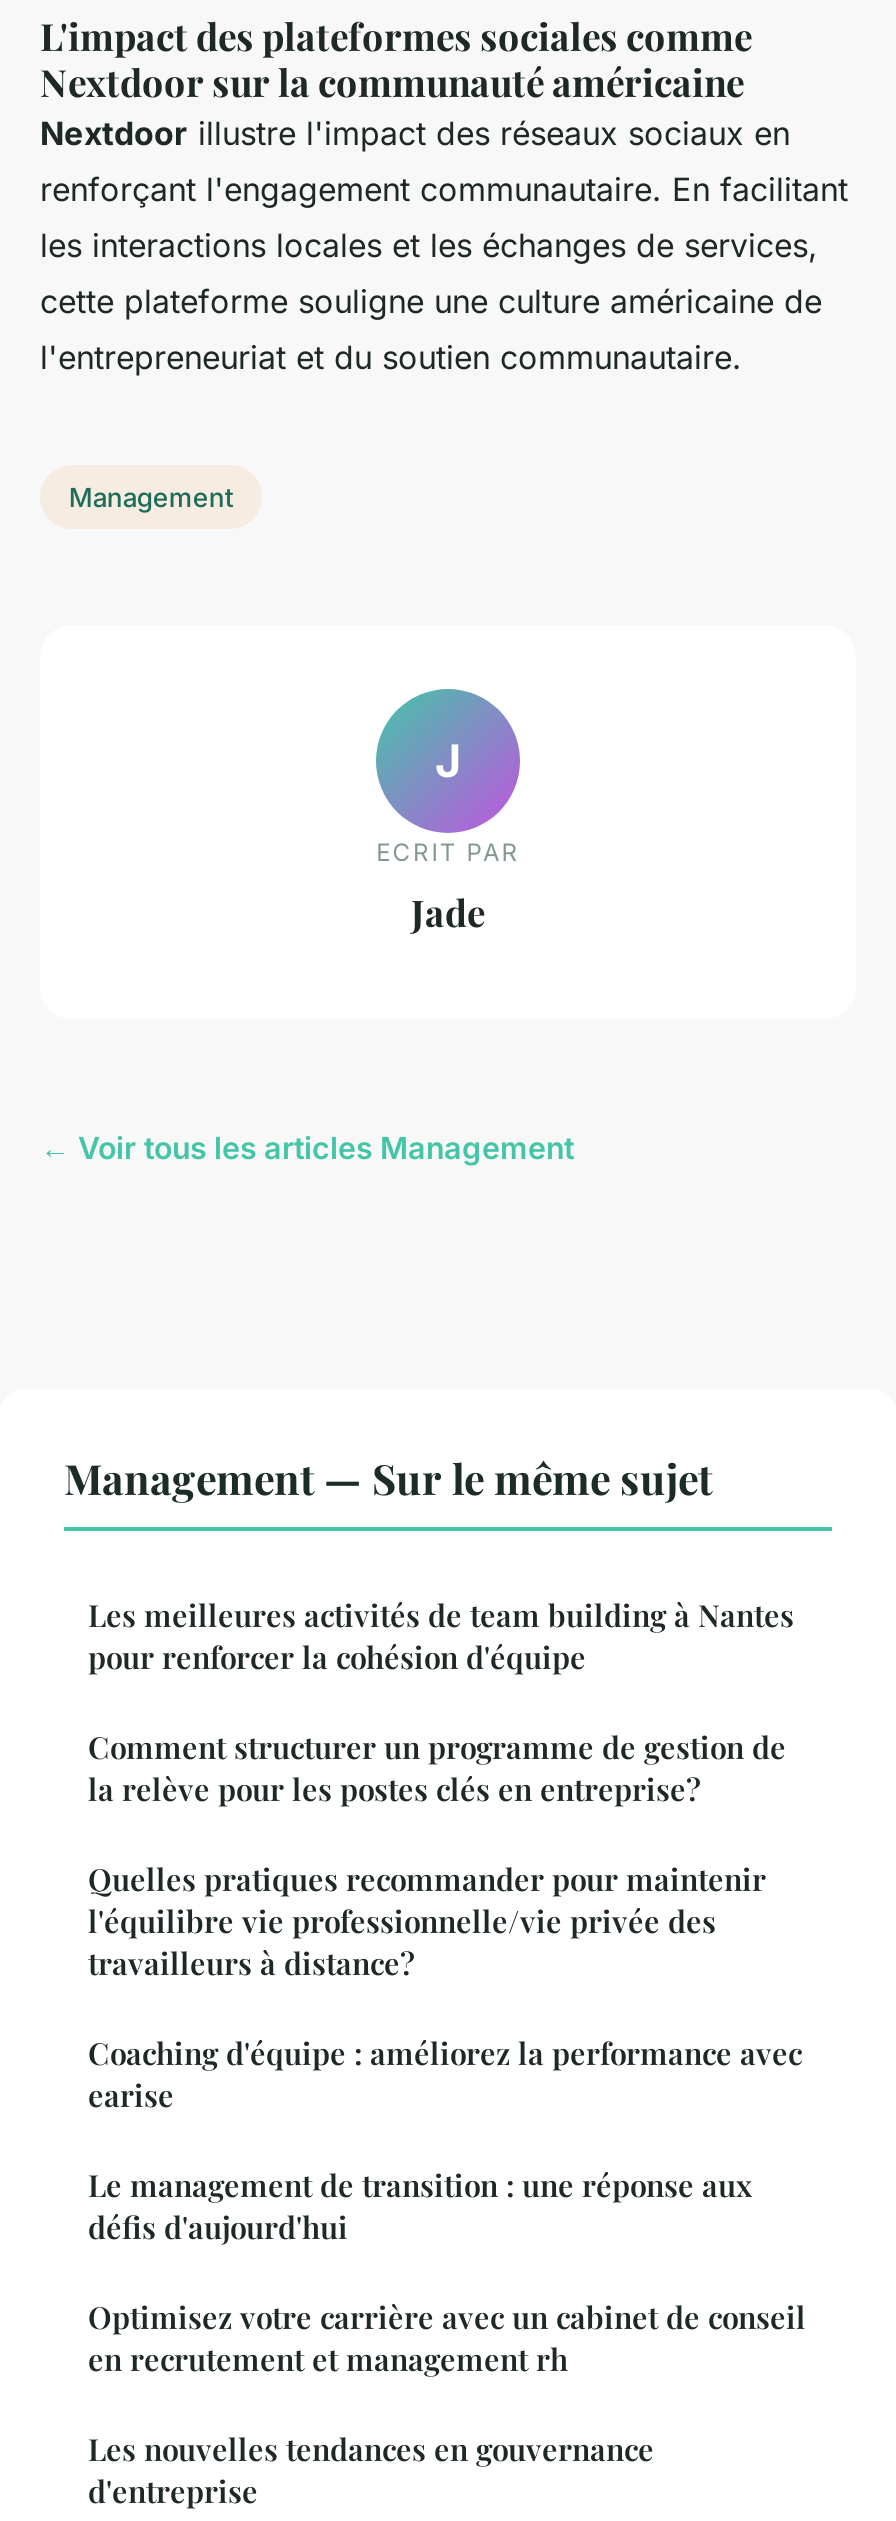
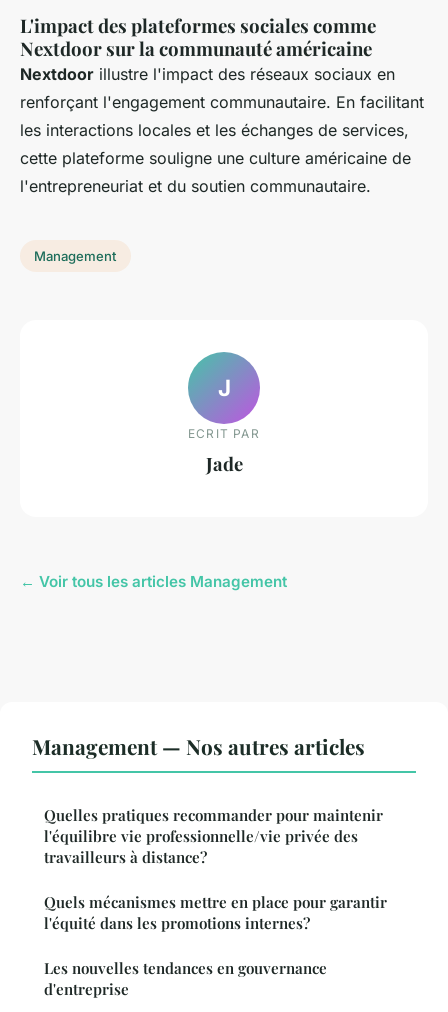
- Management — Sur le même sujet
- Les meilleures activités de team building à Nantes
- pour renforcer la cohésion d'équipe
- Comment structurer un programme de gestion de
- la relève pour les postes clés en entreprise?
+ Management — Nos autres articles

- Coaching d'équipe : améliorez la performance avec
- earise
- Le management de transition : une réponse aux
- défis d'aujourd'hui
- Optimisez votre carrière avec un cabinet de conseil
- en recrutement et management rh
+ Quels mécanismes mettre en place pour garantir
+ l'équité dans les promotions internes?
